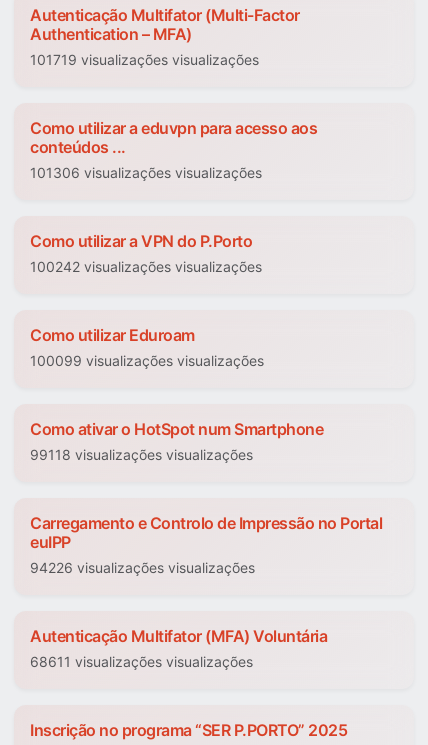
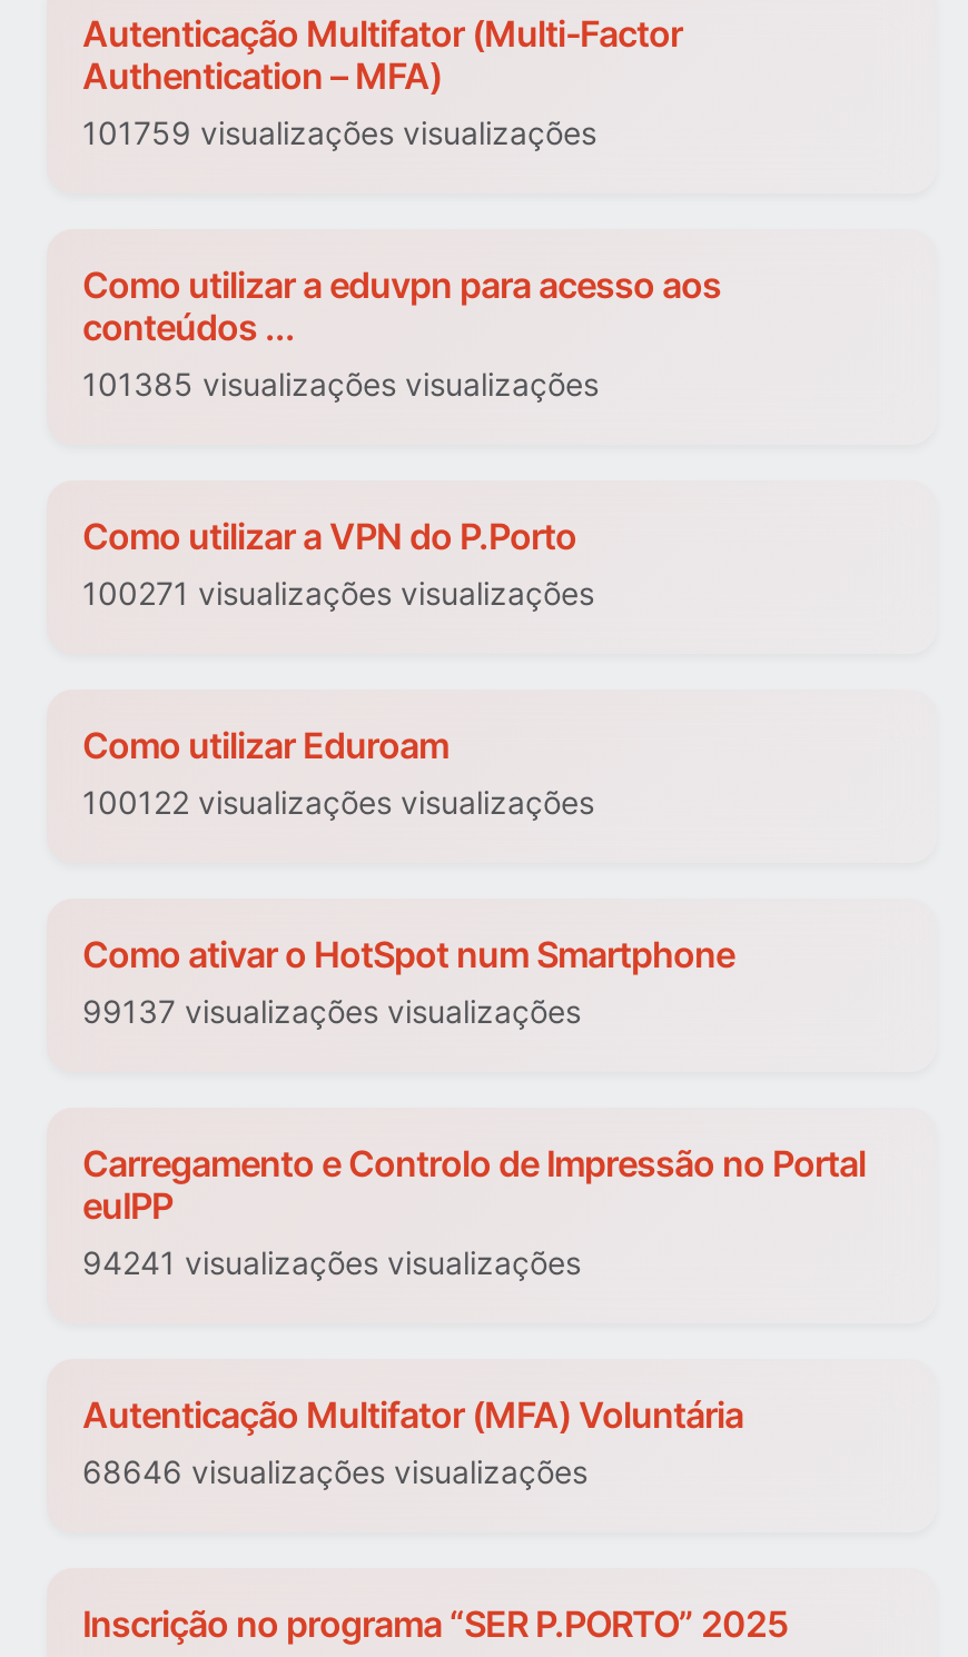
- 101719 visualizações visualizações
+ 101759 visualizações visualizações

- 101306 visualizações visualizações
+ 101385 visualizações visualizações

- 100242 visualizações visualizações
+ 100271 visualizações visualizações

- 100099 visualizações visualizações
+ 100122 visualizações visualizações

- 99118 visualizações visualizações
+ 99137 visualizações visualizações

- 94226 visualizações visualizações
+ 94241 visualizações visualizações

- 68611 visualizações visualizações
+ 68646 visualizações visualizações
